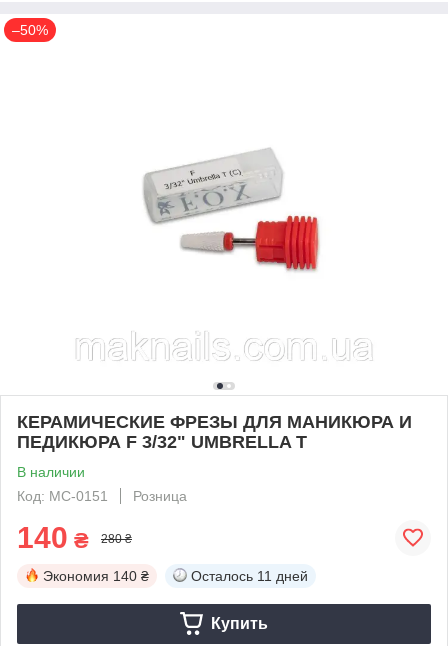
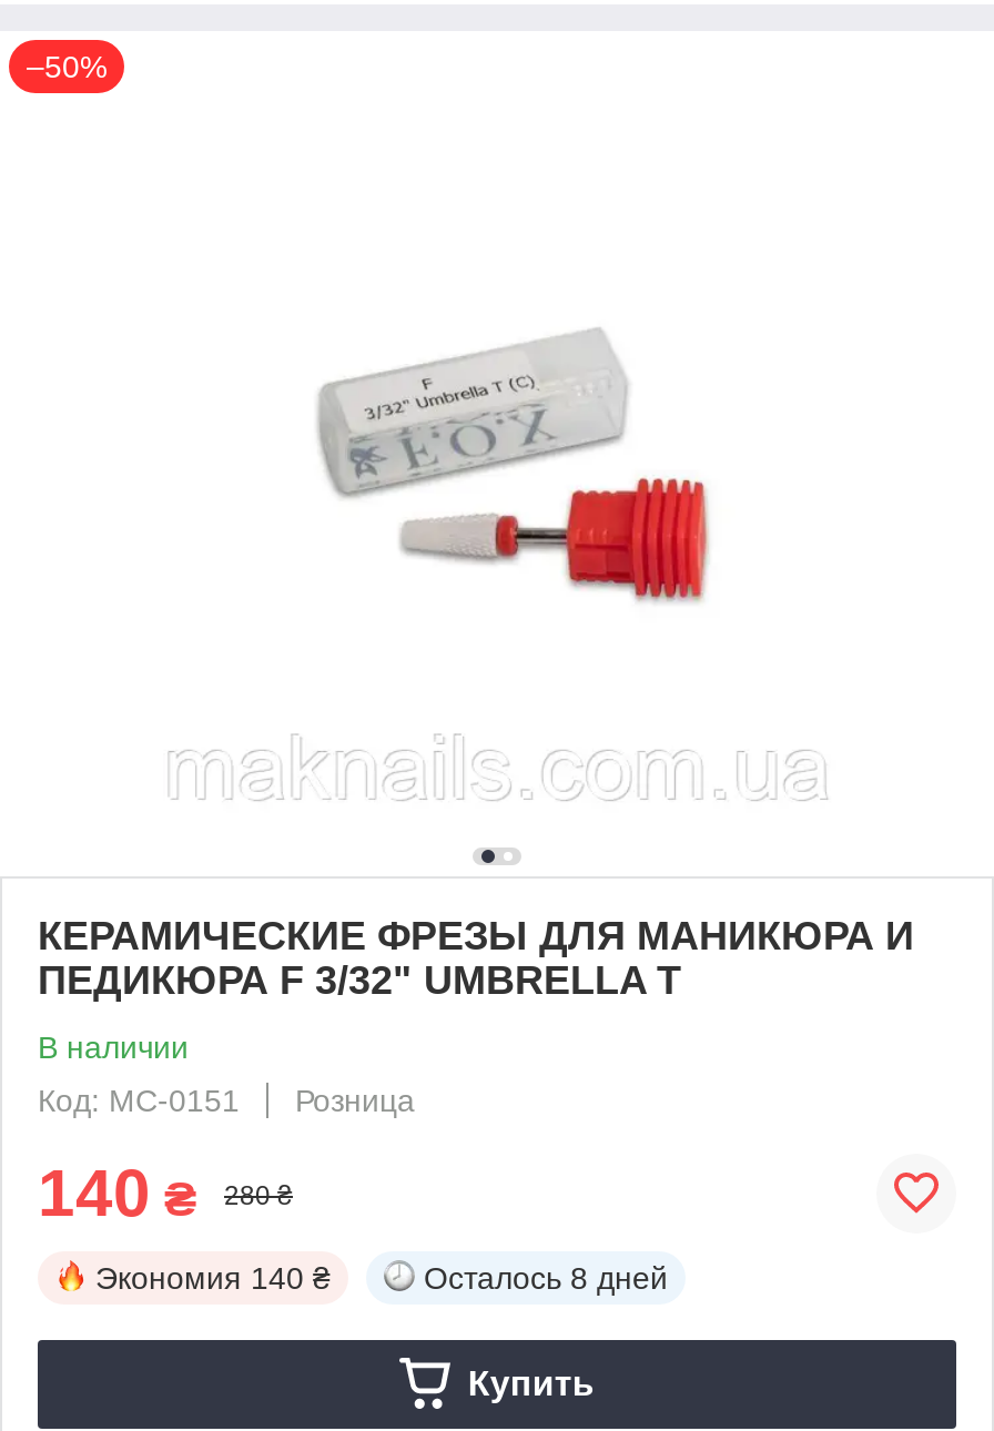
- Осталось 11 дней
+ Осталось 8 дней
